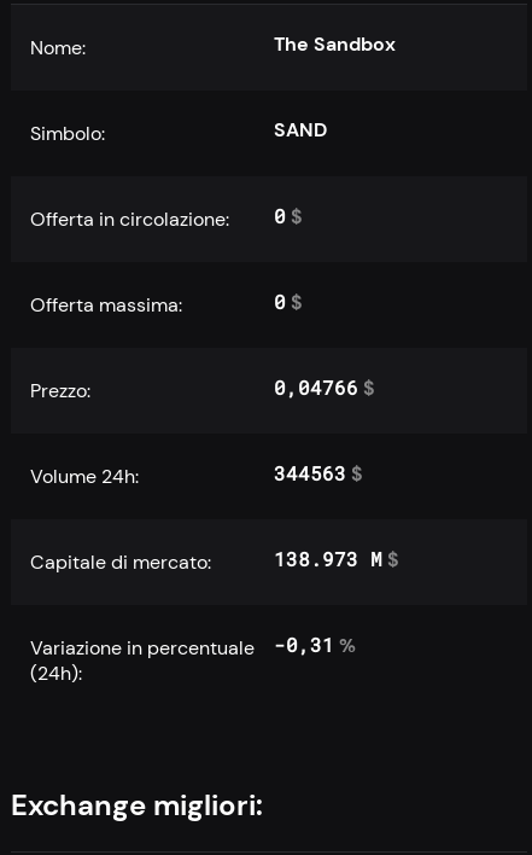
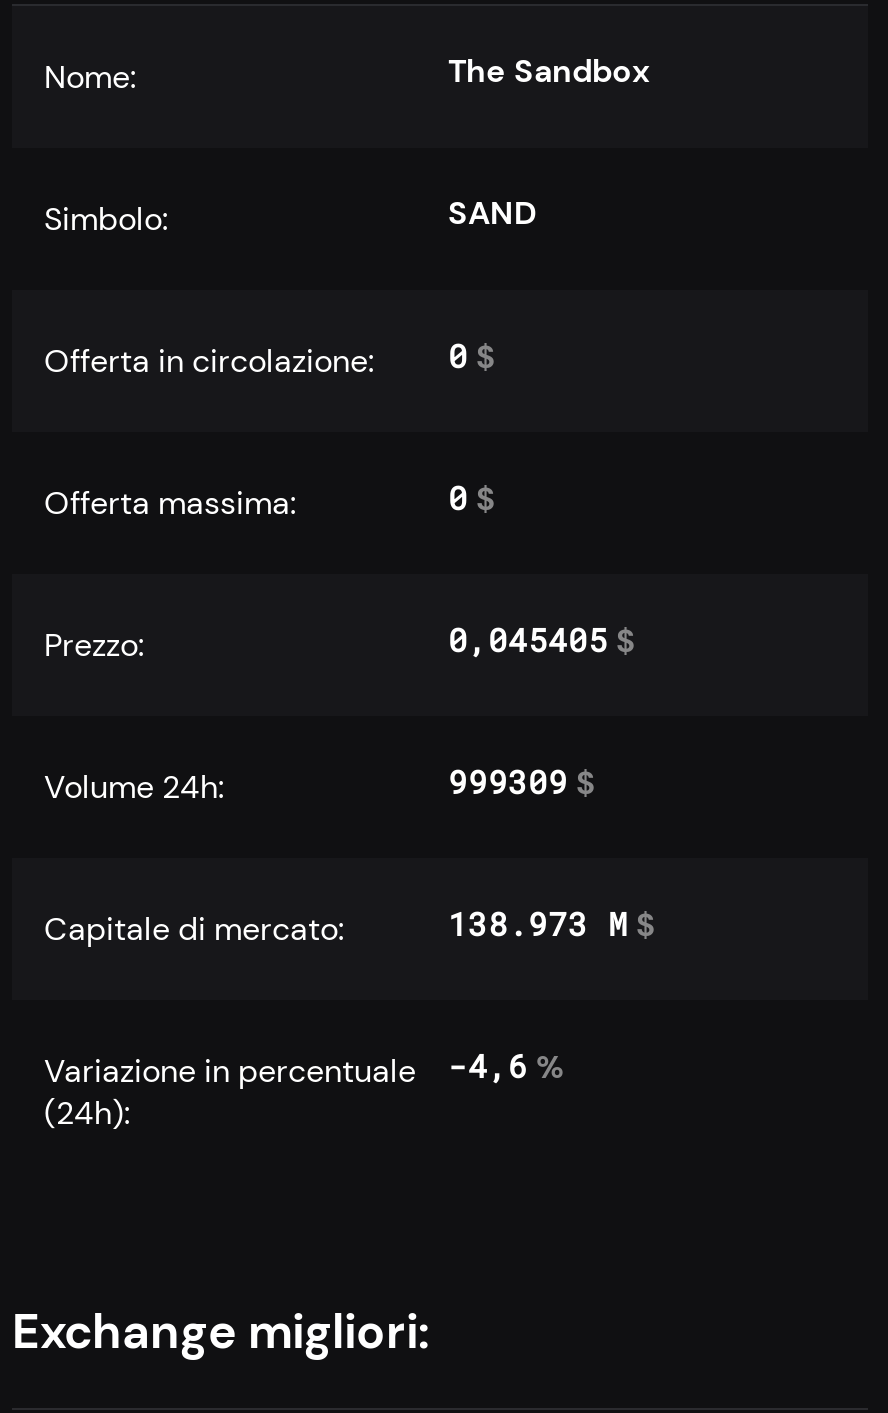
- 0,04766 $
+ 0,045405 $

- 344563 $
+ 999309 $

- Variazione in percentuale -0,31 %
+ Variazione in percentuale -4,6 %
